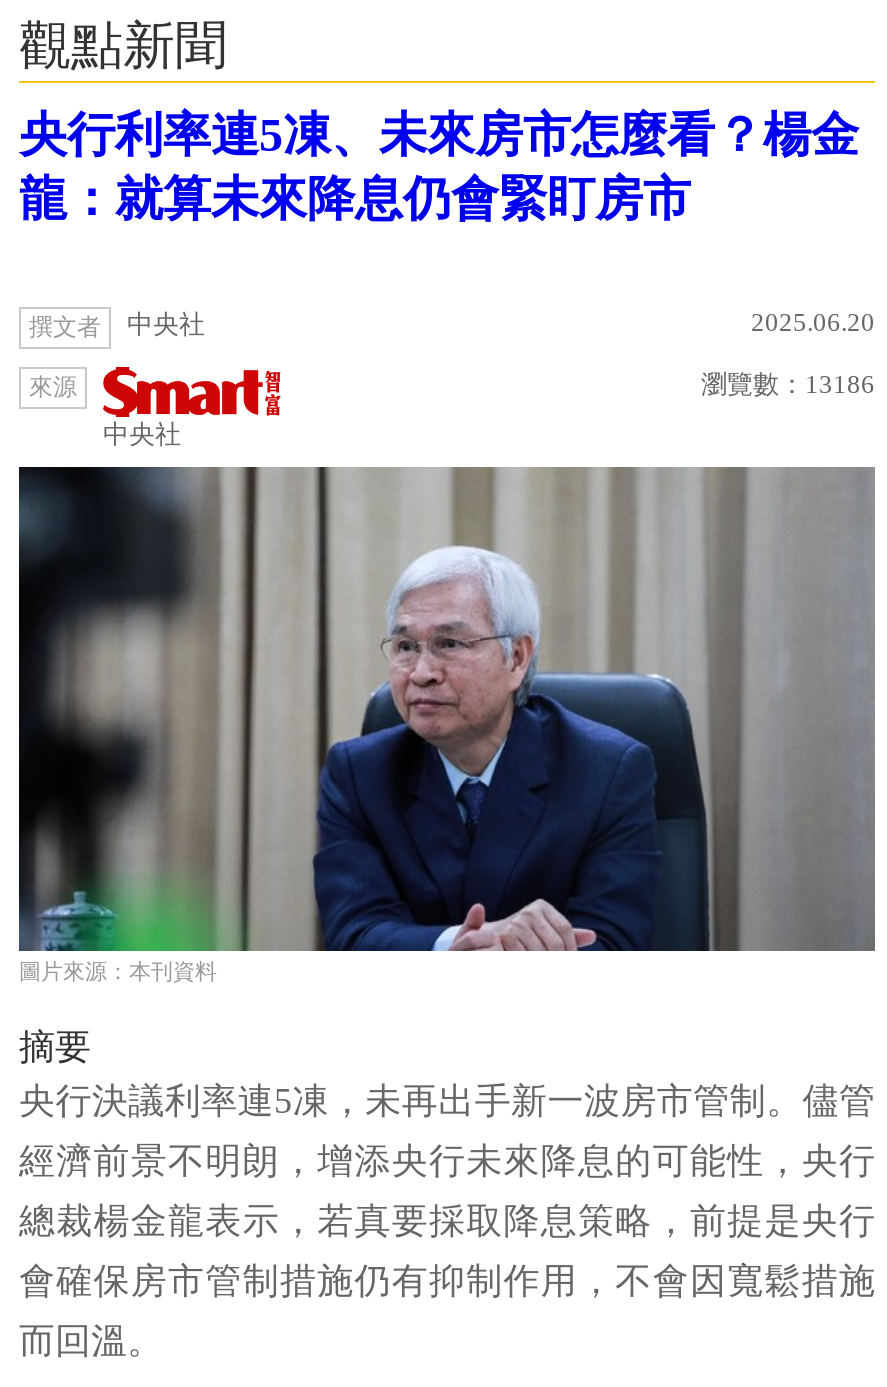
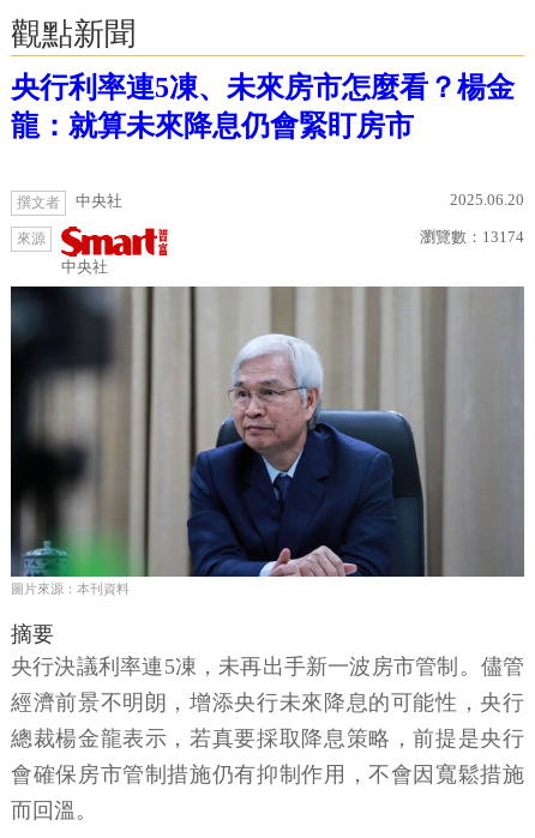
- 瀏覽數：13186
+ 瀏覽數：13174
